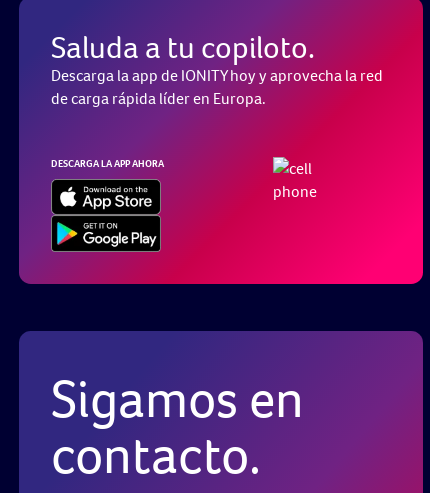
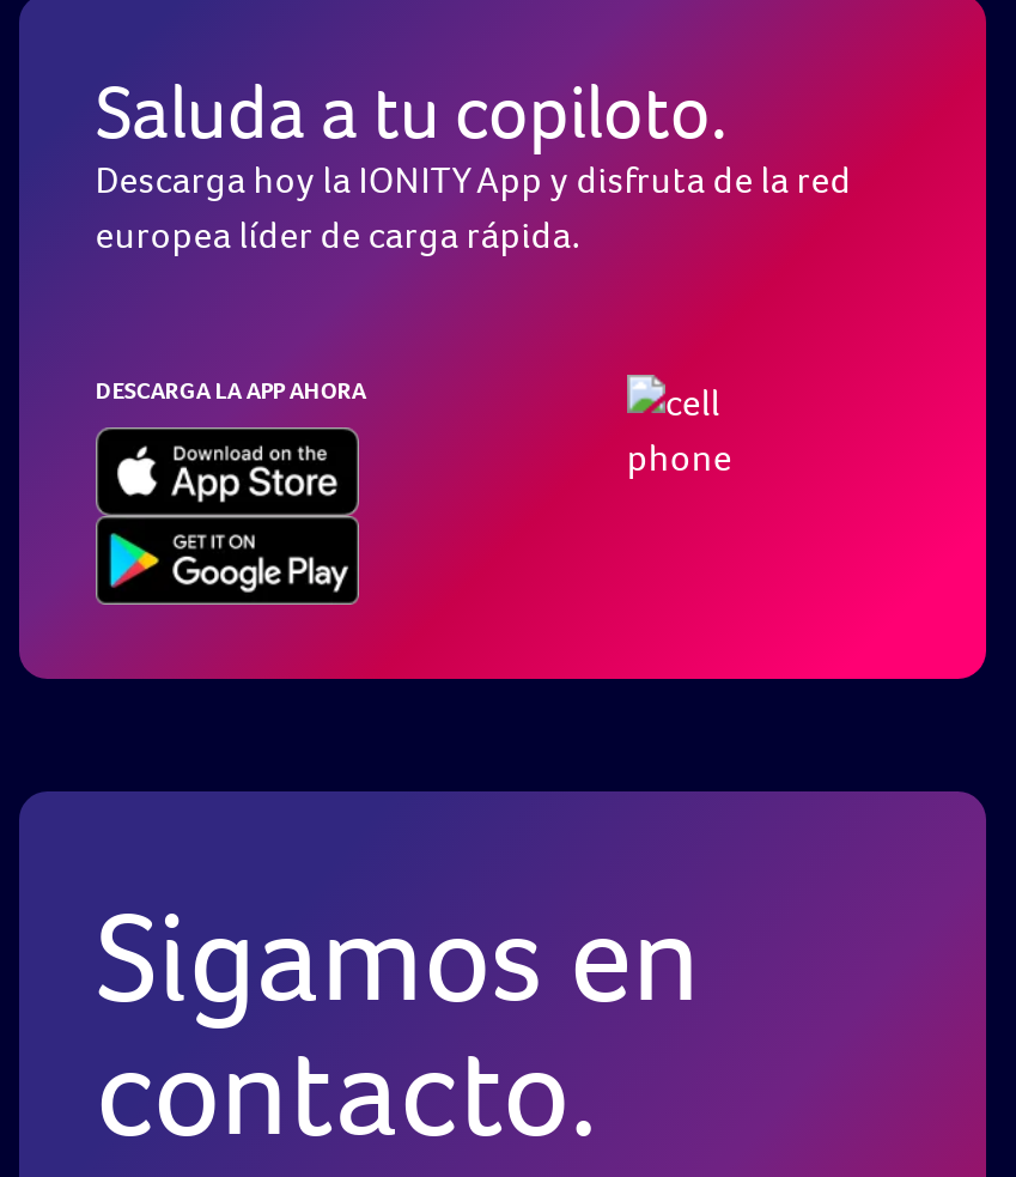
- Descarga la app de IONITY hoy y aprovecha la red
- de carga rápida líder en Europa.
+ Descarga hoy la IONITY App y disfruta de la red
+ europea líder de carga rápida.
